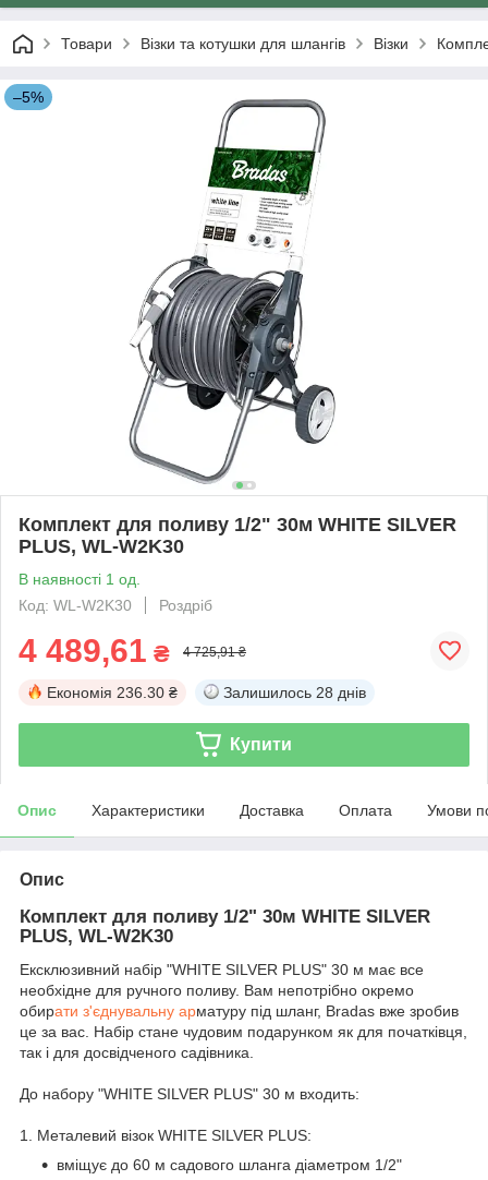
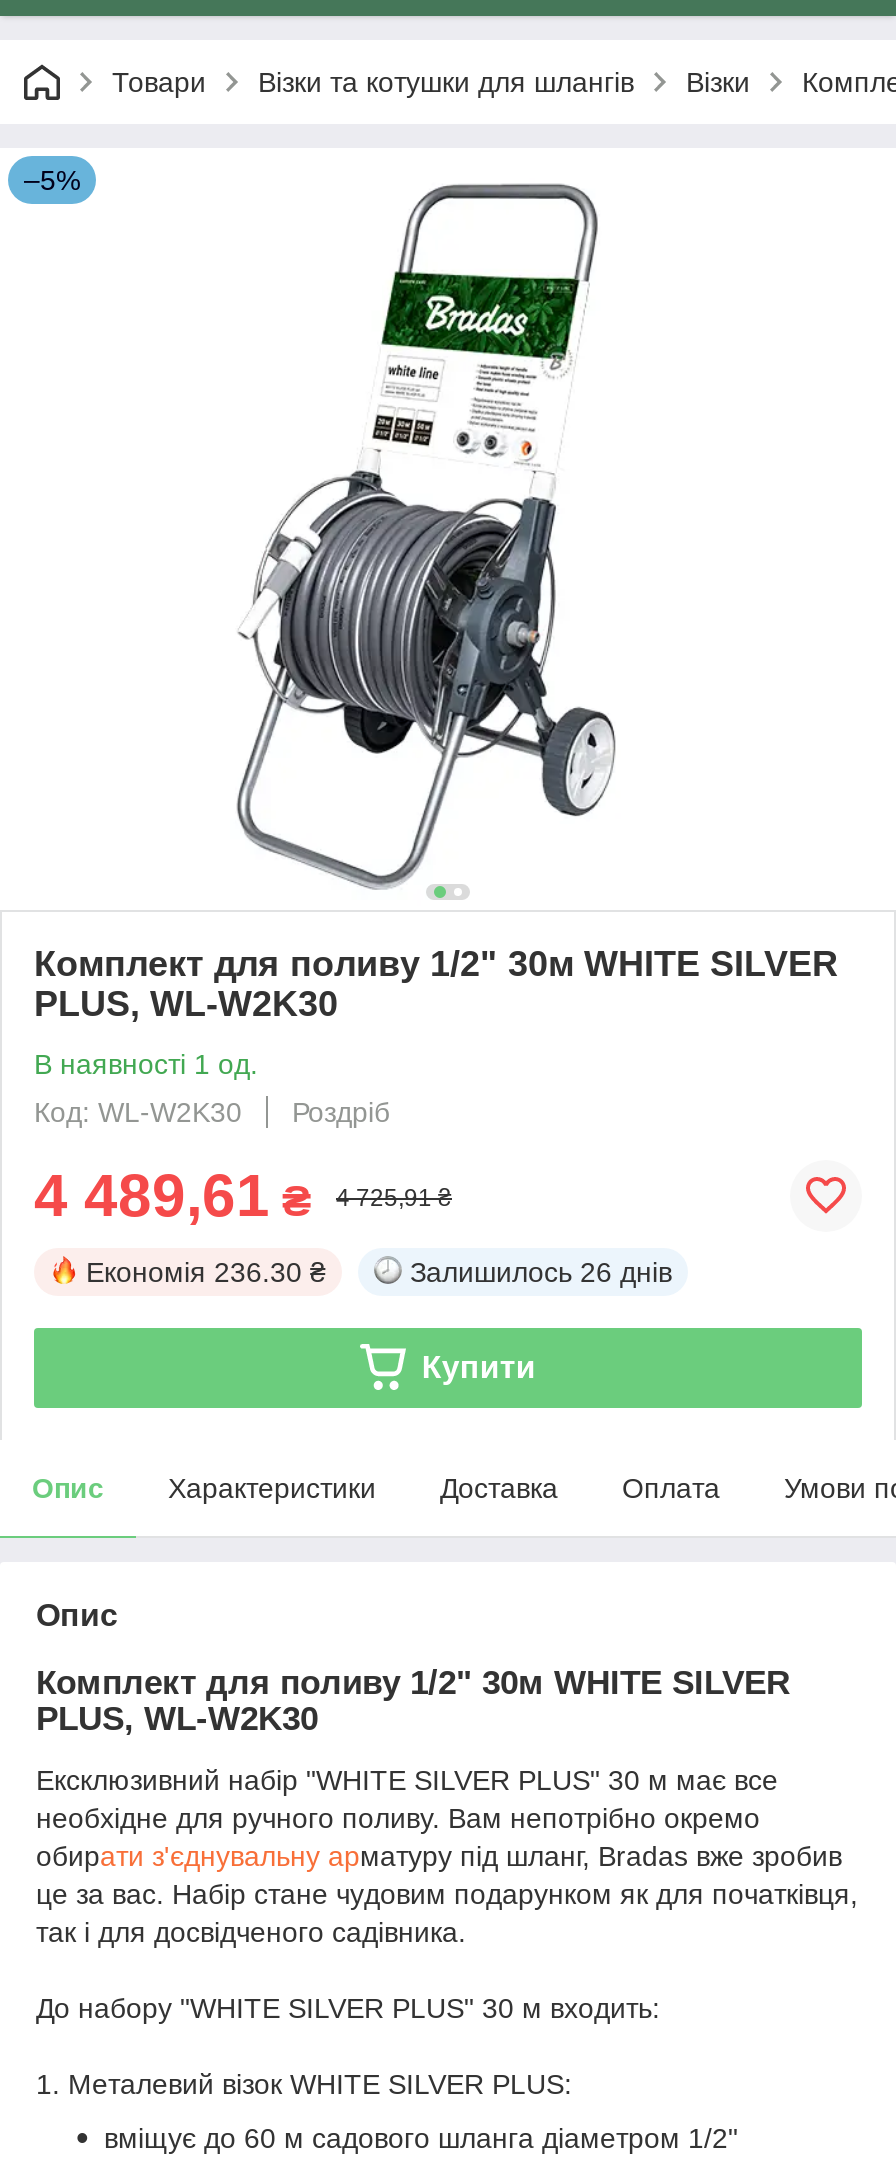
- Залишилось 28 днів
+ Залишилось 26 днів
